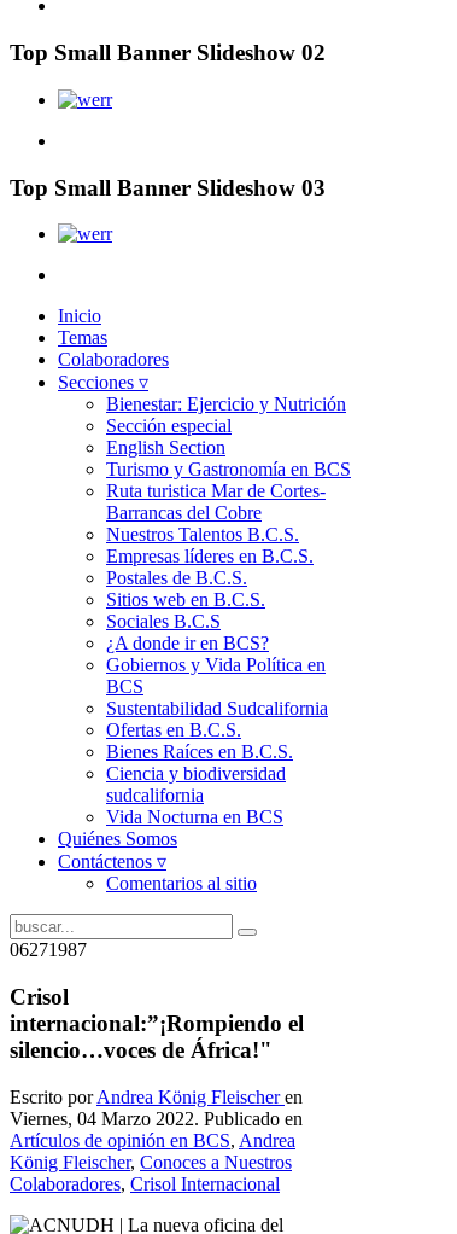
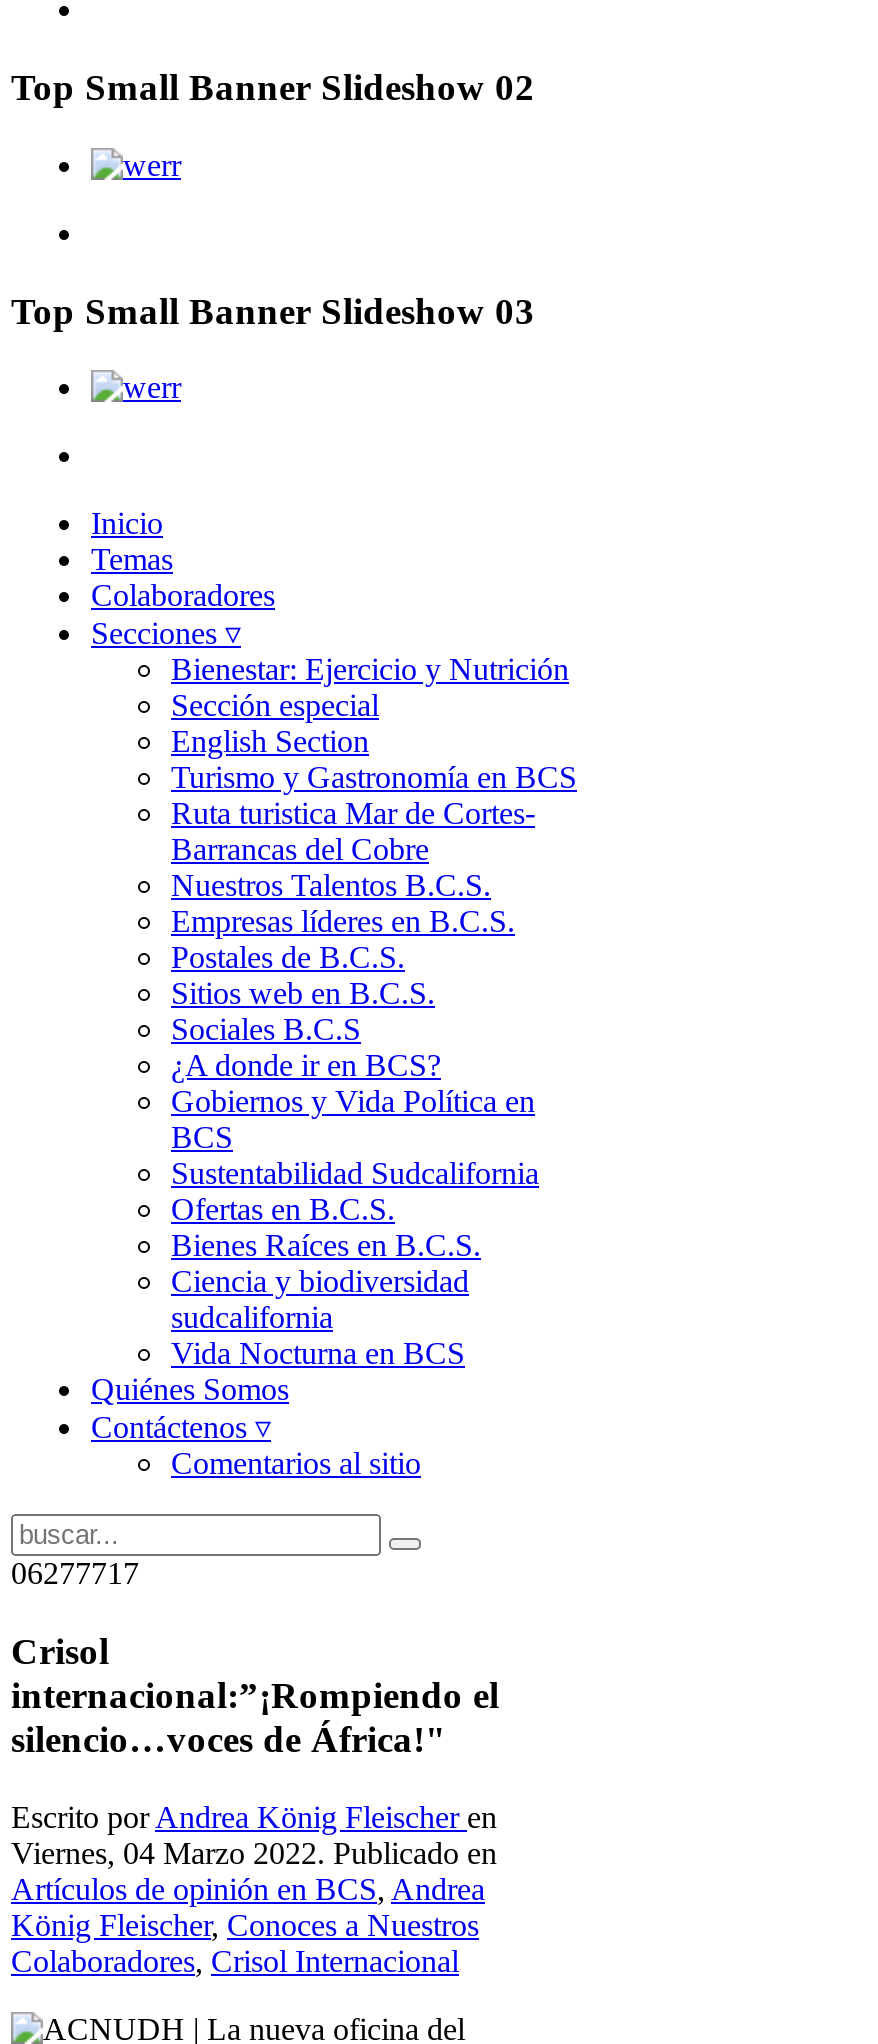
- 06271987
+ 06277717
